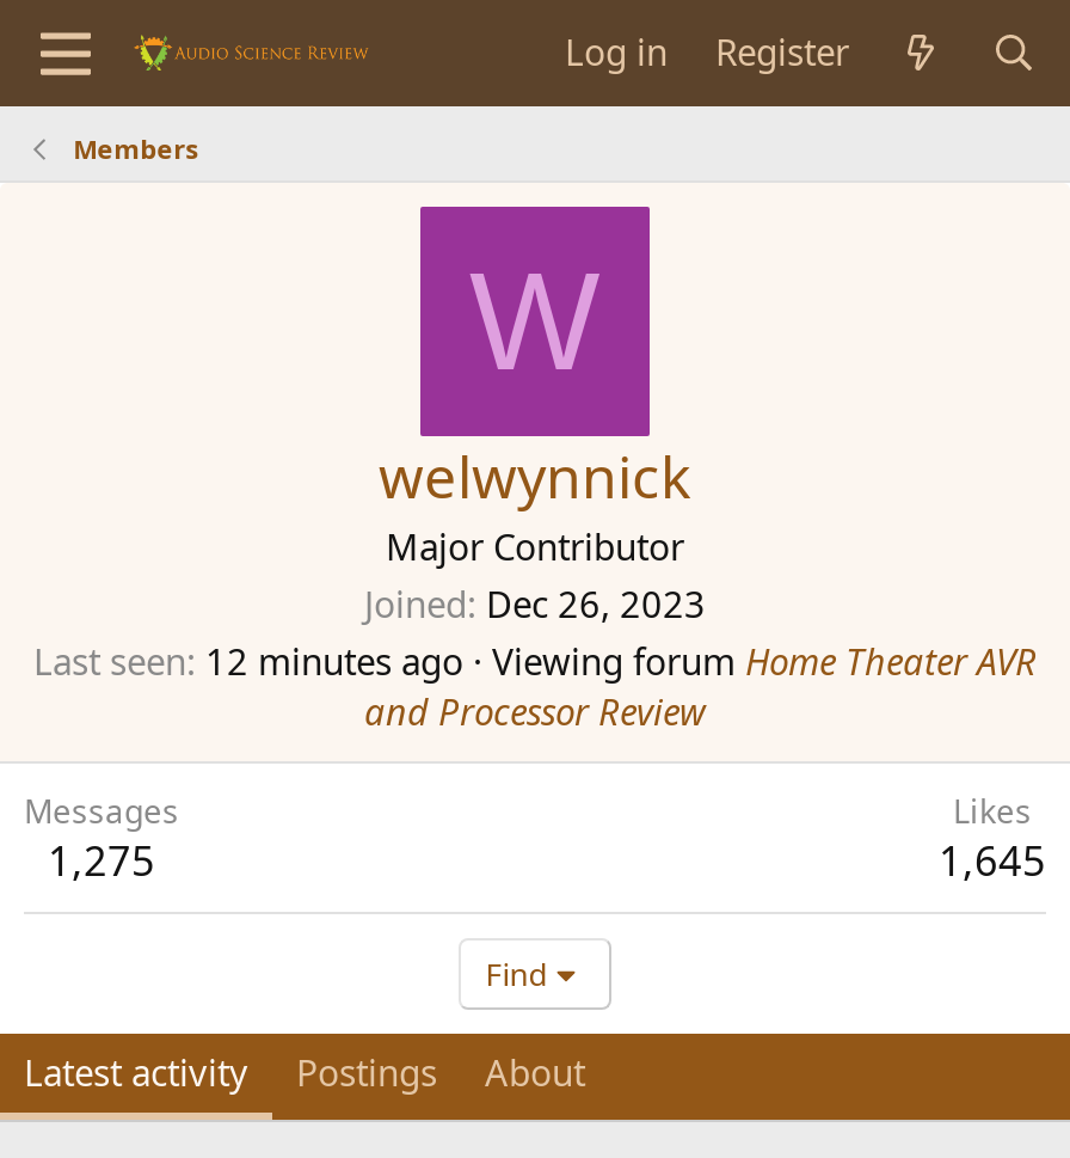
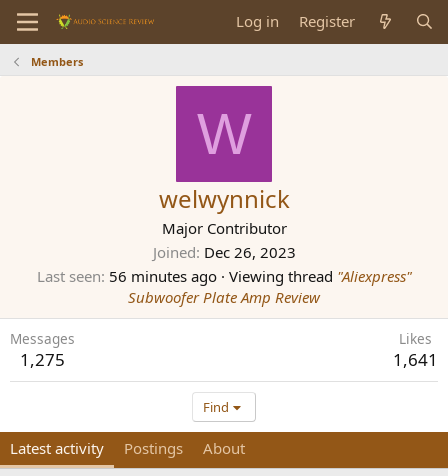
- Last seen 12 minutes ago · Viewing forum Home Theater AVR
- and Processor Review
+ Last seen 56 minutes ago · Viewing thread "Aliexpress"
+ Subwoofer Plate Amp Review

- 1,645
+ 1,641
